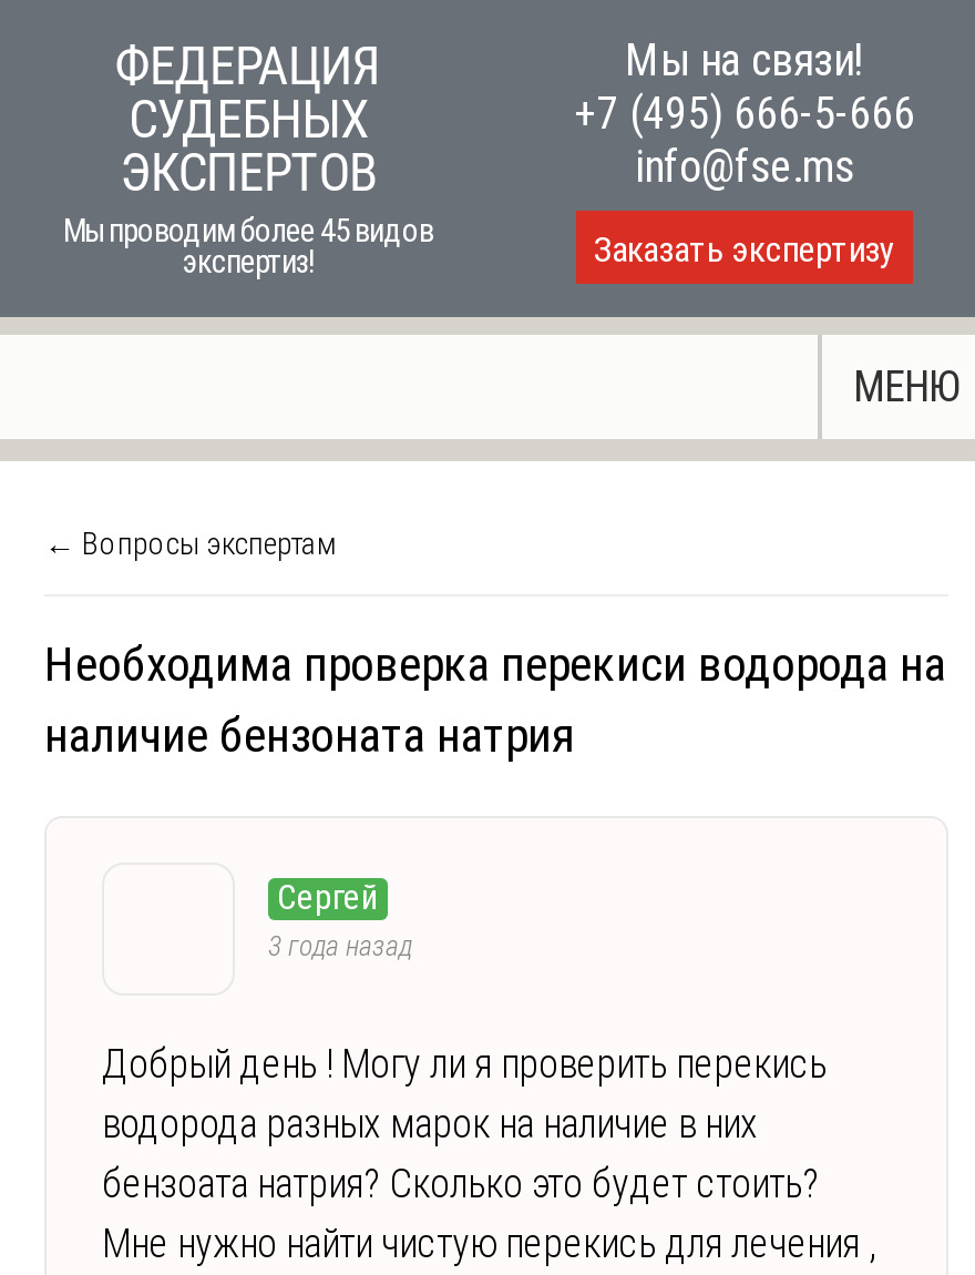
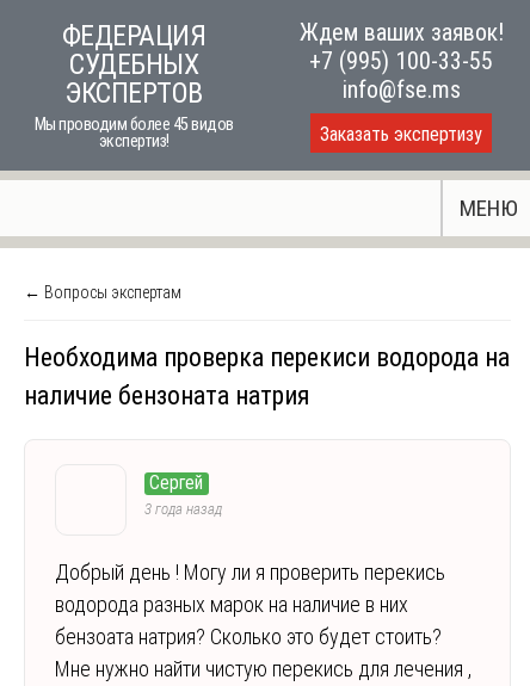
- Мы на связи!
- +7 (495) 666-5-666
+ Ждем ваших заявок!
+ +7 (995) 100-33-55
